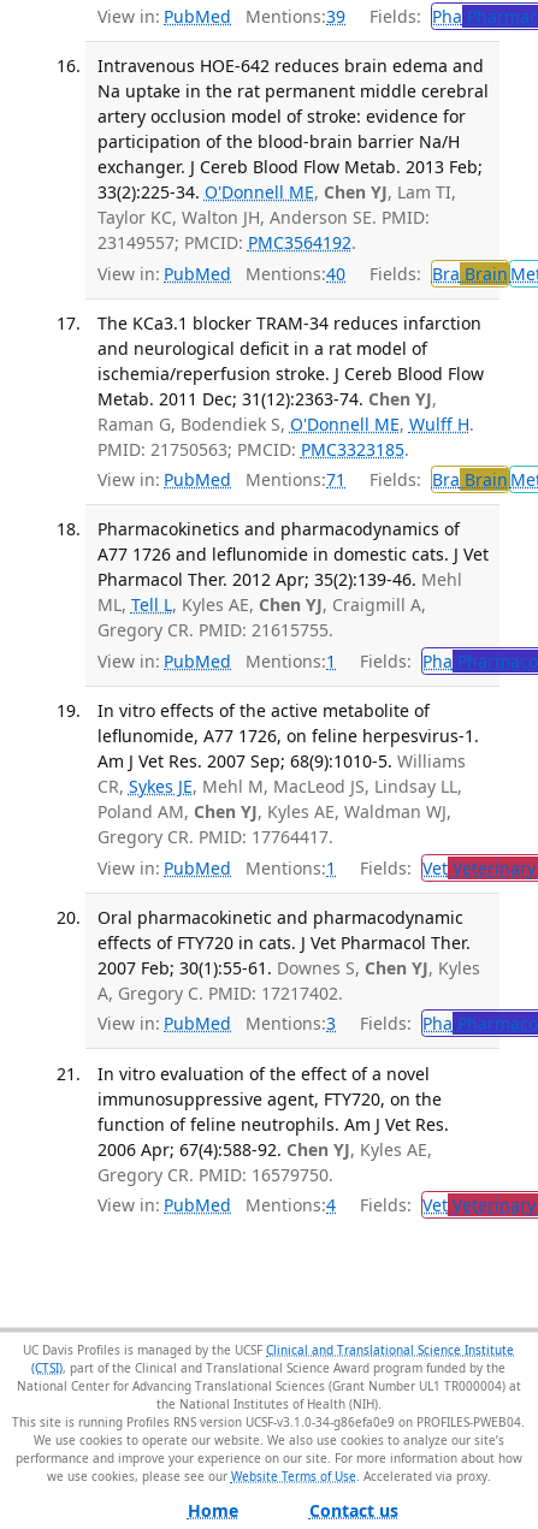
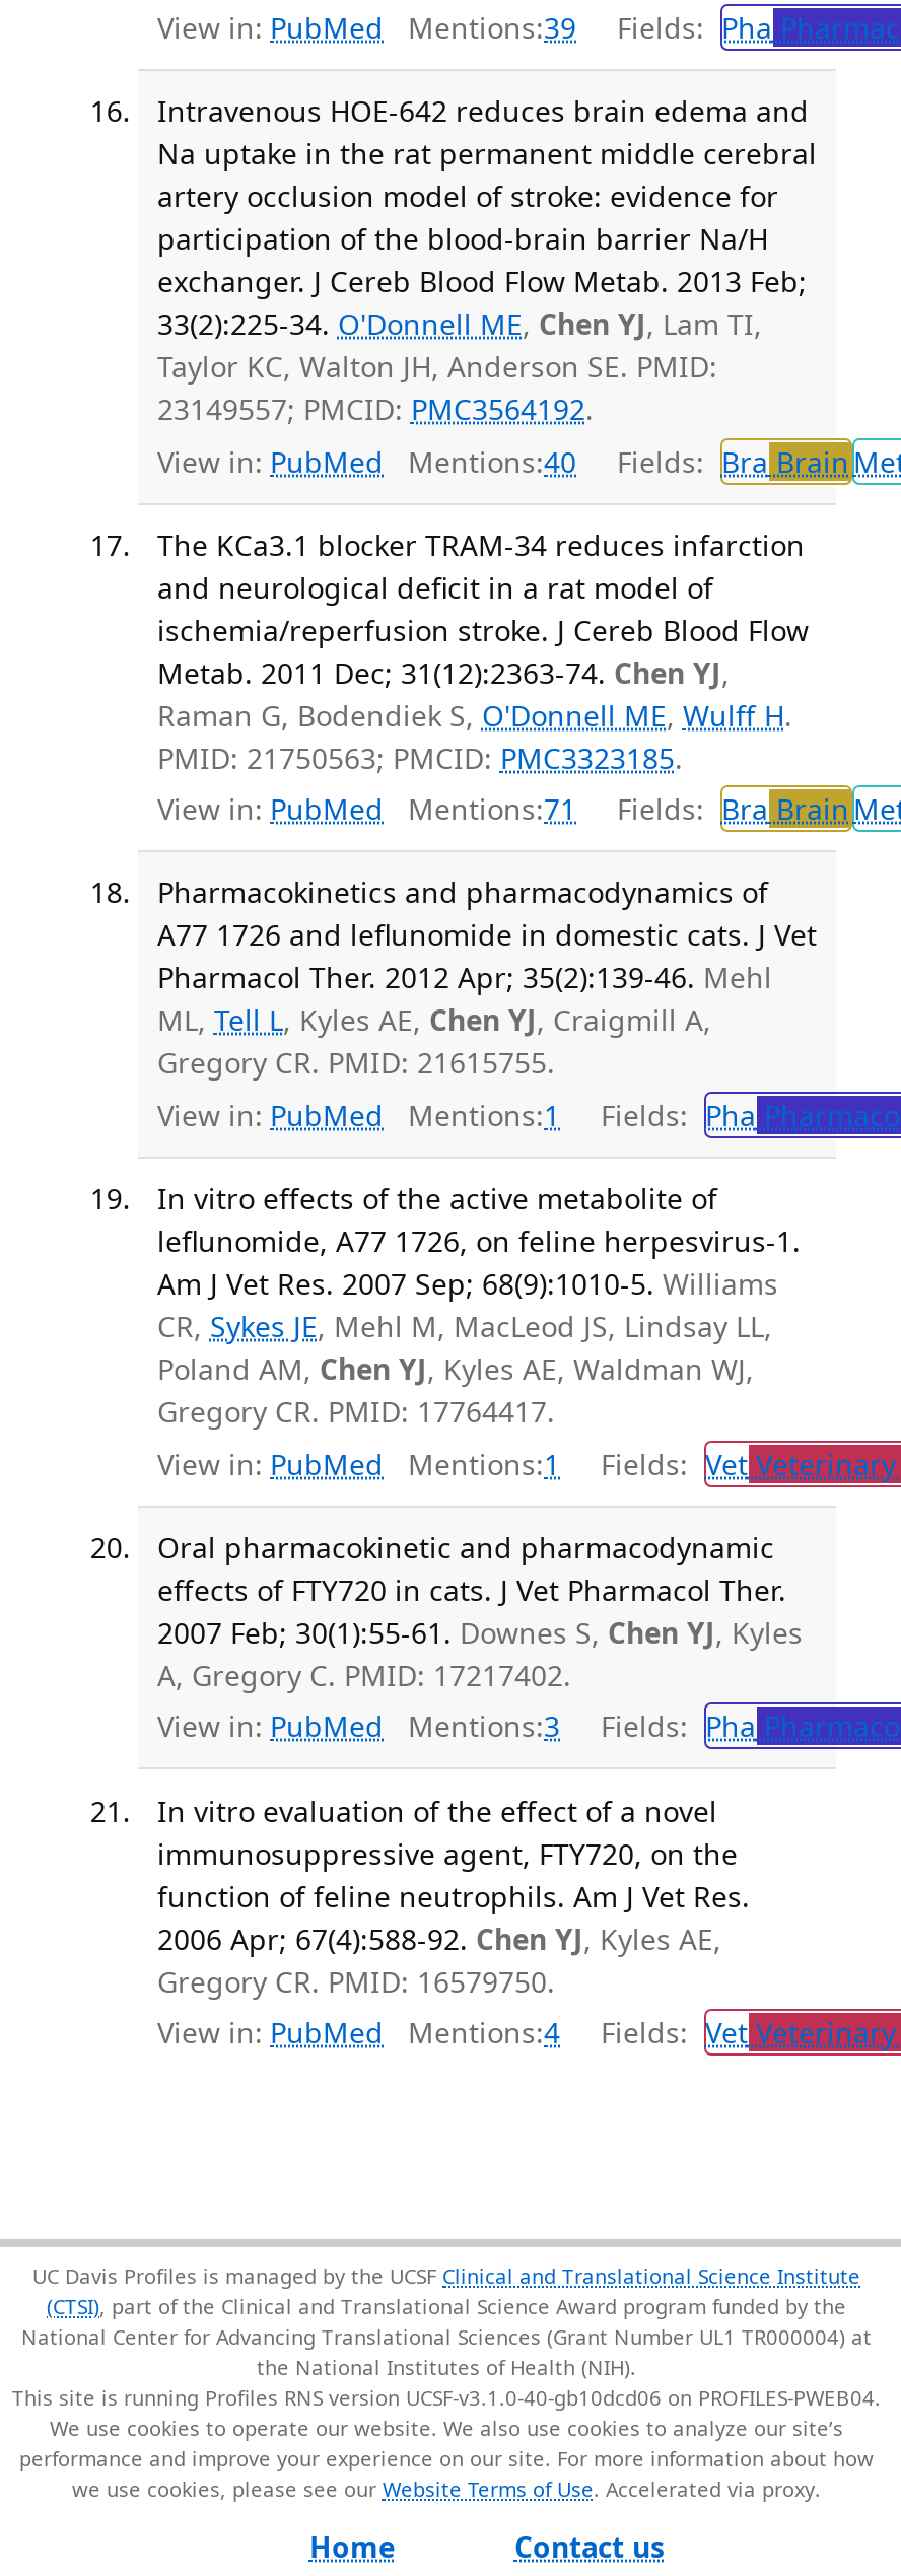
- This site is running Profiles RNS version UCSF-v3.1.0-34-g86efa0e9 on PROFILES-PWEB04.
+ This site is running Profiles RNS version UCSF-v3.1.0-40-gb10dcd06 on PROFILES-PWEB04.
